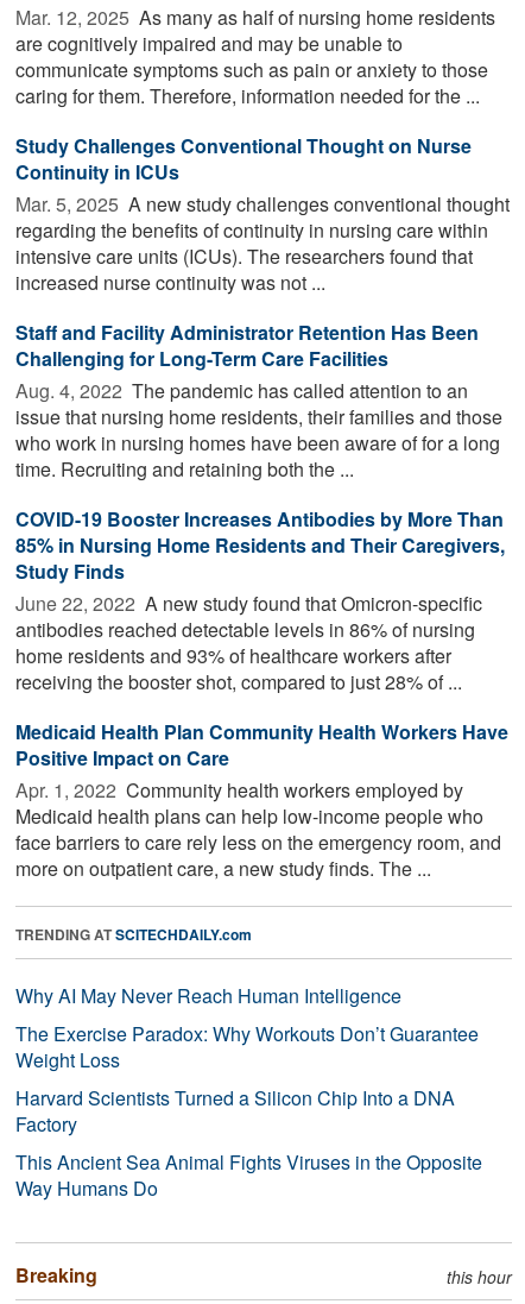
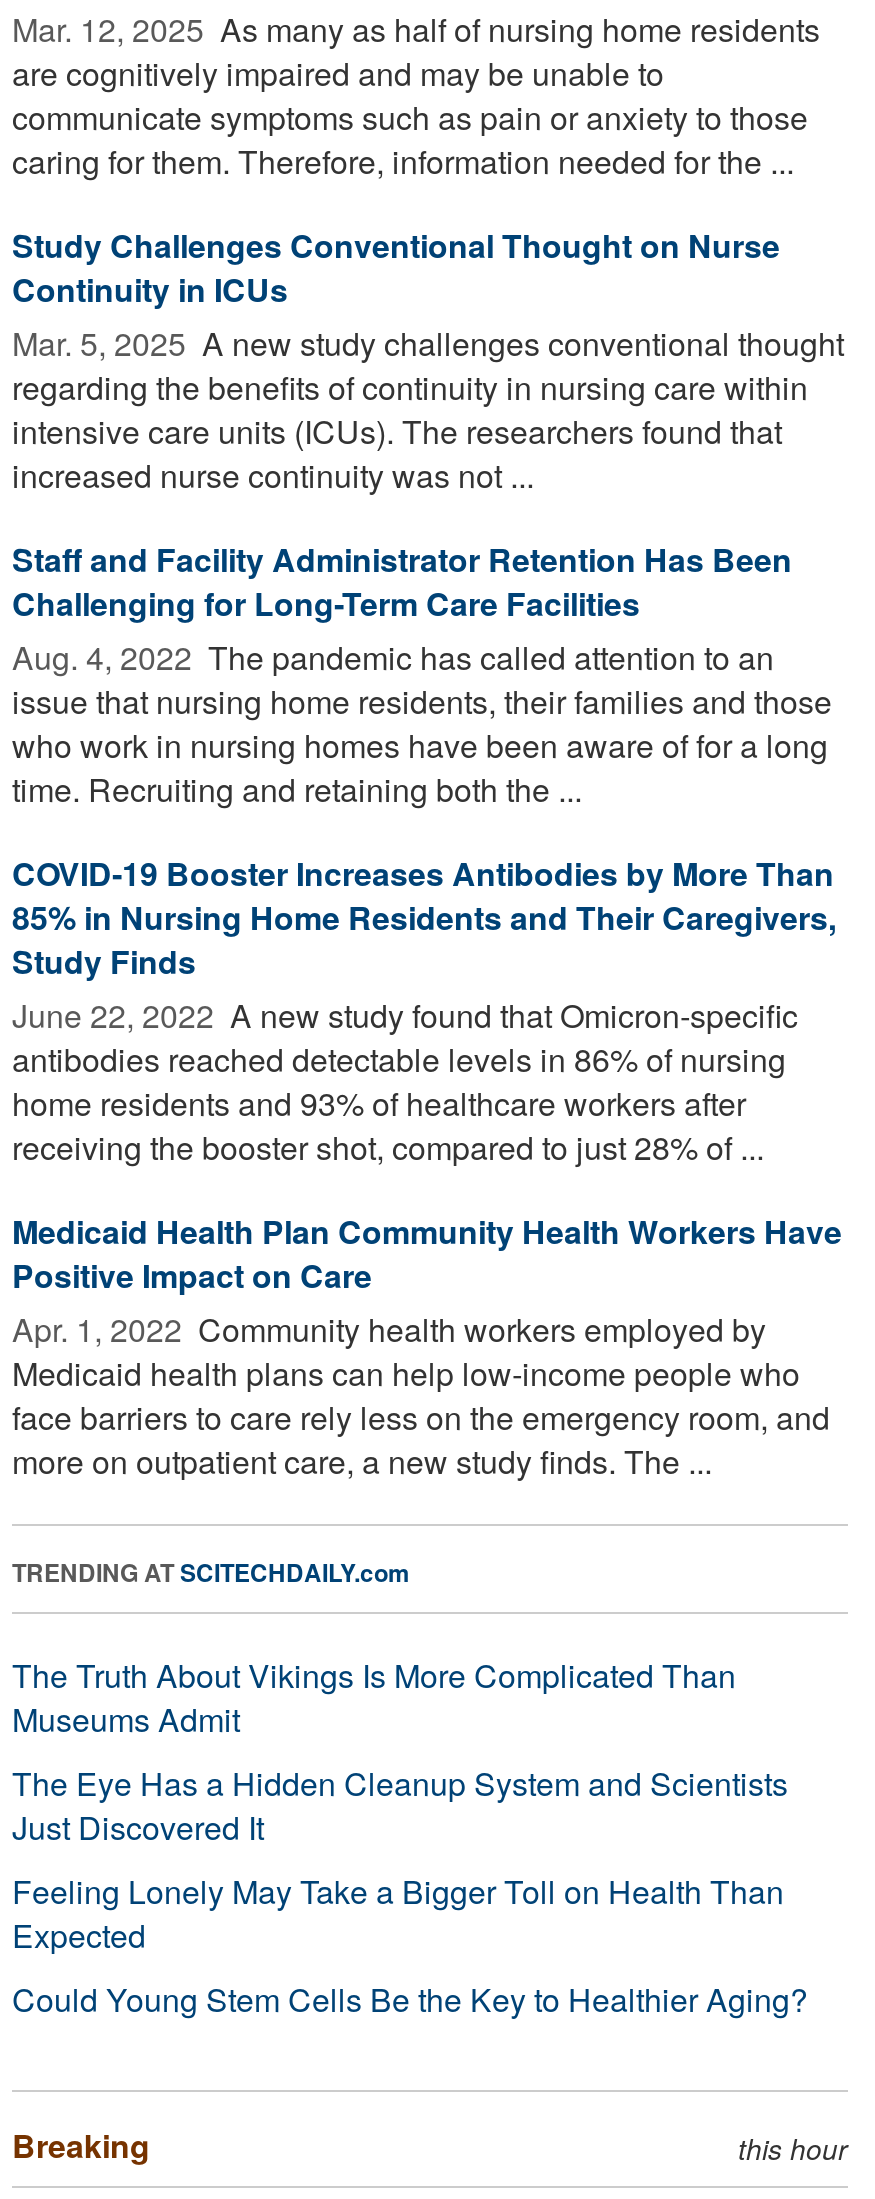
- Why AI May Never Reach Human Intelligence
- The Exercise Paradox: Why Workouts Don’t Guarantee
- Weight Loss
- Harvard Scientists Turned a Silicon Chip Into a DNA
- Factory
- This Ancient Sea Animal Fights Viruses in the Opposite
- Way Humans Do
+ The Truth About Vikings Is More Complicated Than
+ Museums Admit
+ The Eye Has a Hidden Cleanup System and Scientists
+ Just Discovered It
+ Feeling Lonely May Take a Bigger Toll on Health Than
+ Expected
+ Could Young Stem Cells Be the Key to Healthier Aging?
